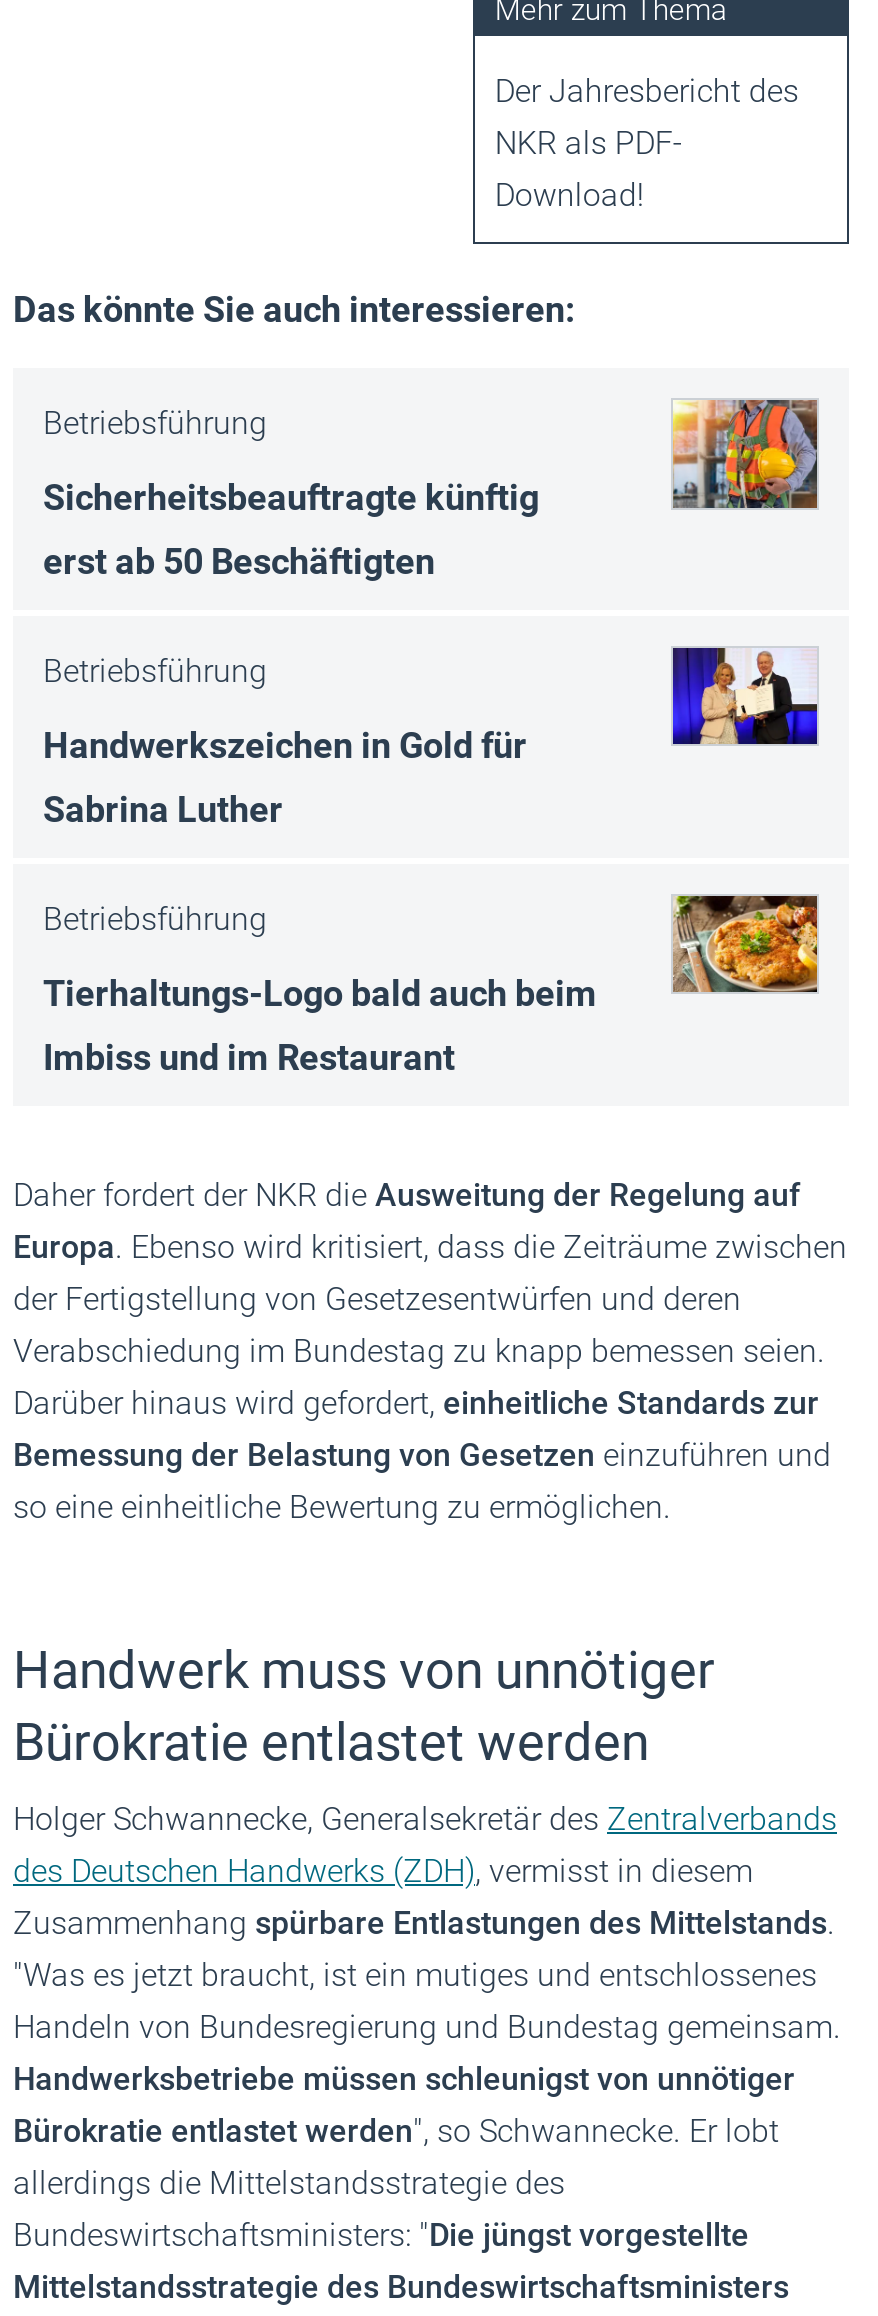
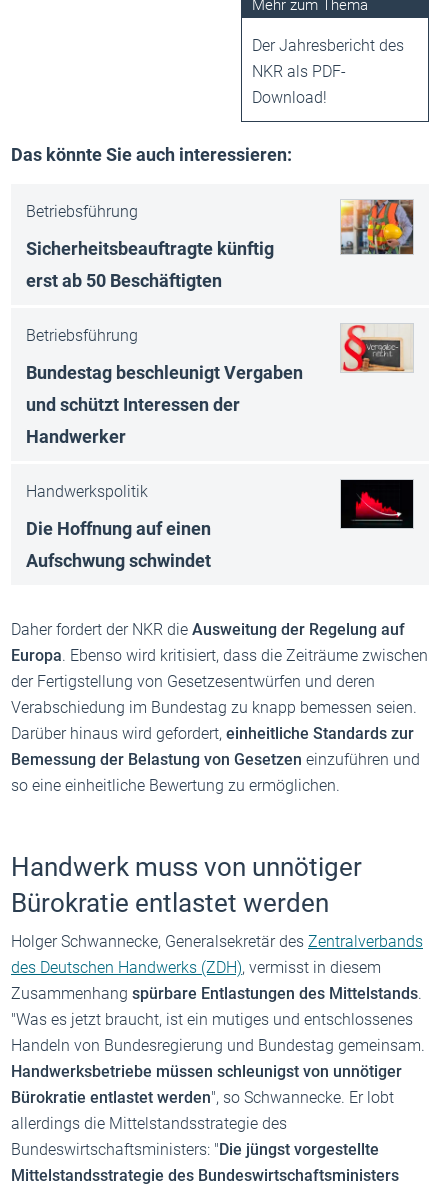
- [image]
- Handwerkszeichen in Gold für
- Sabrina Luther
- Betriebsführung
- Tierhaltungs-Logo bald auch beim
- Imbiss und im Restaurant
+ [image]
+ Bundestag beschleunigt Vergaben
+ und schützt Interessen der
+ Handwerker
+ Handwerkspolitik
+ Die Hoffnung auf einen
+ Aufschwung schwindet

- [image]
+ [image]
